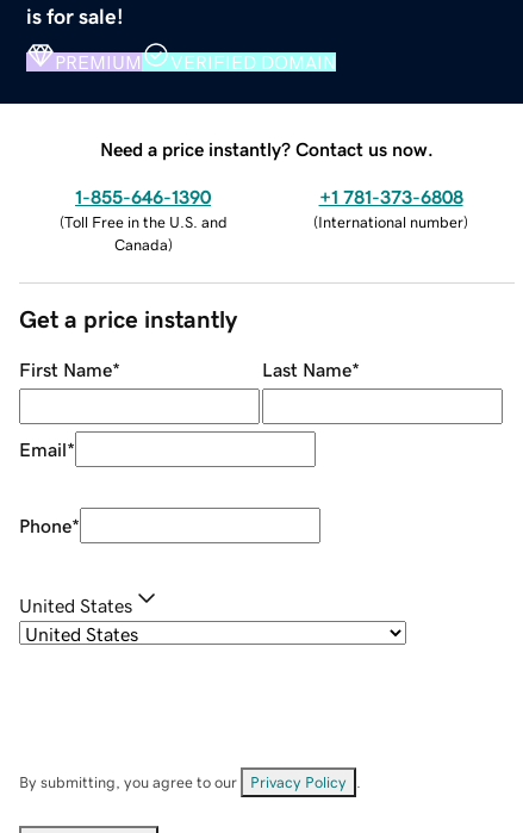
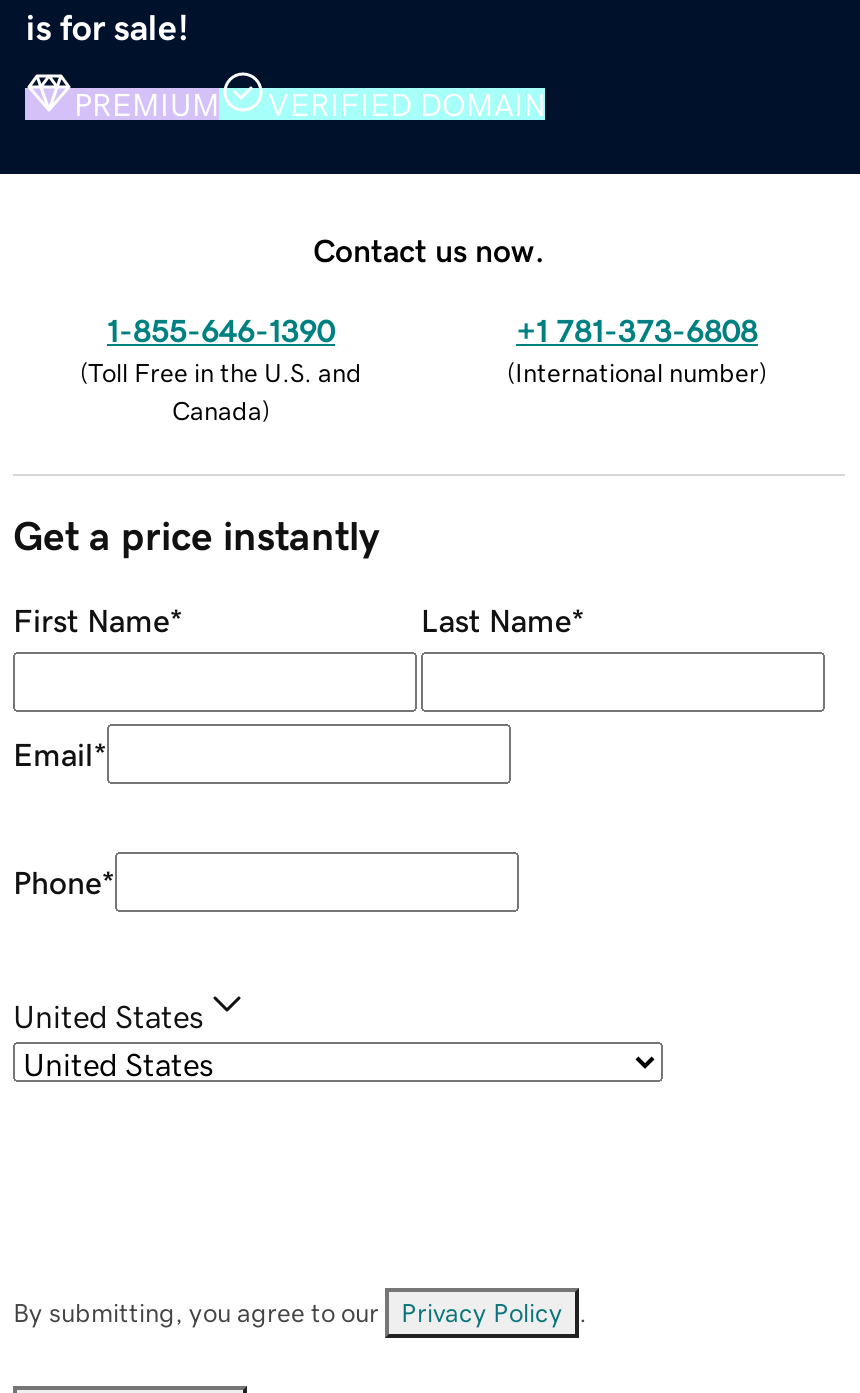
- Need a price instantly? Contact us now.
+ Contact us now.
